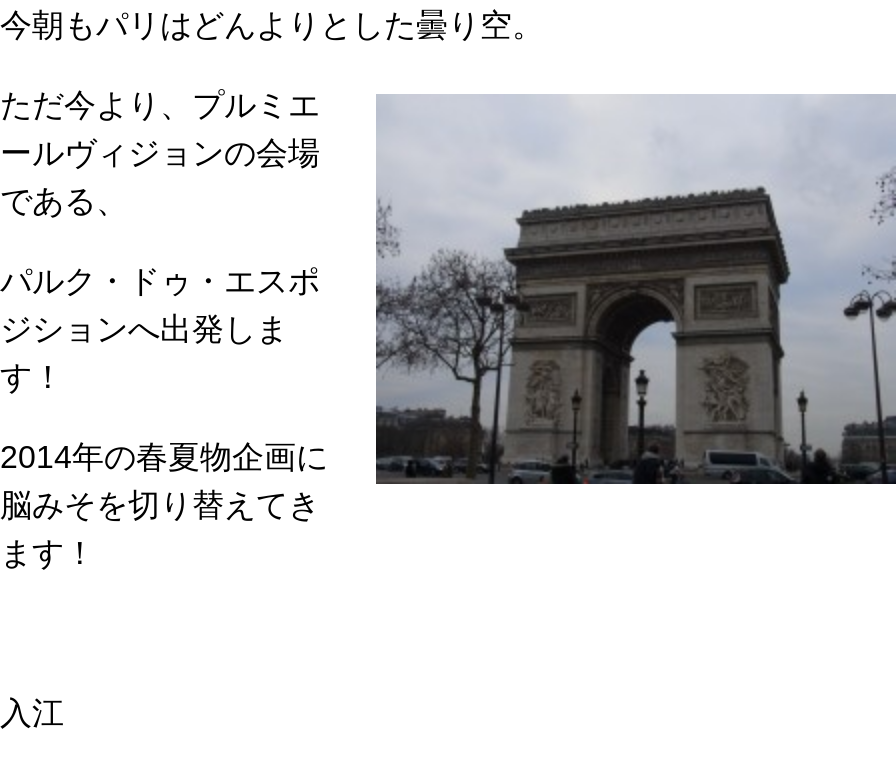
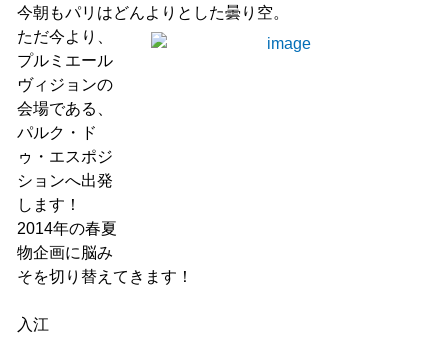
- [image]
